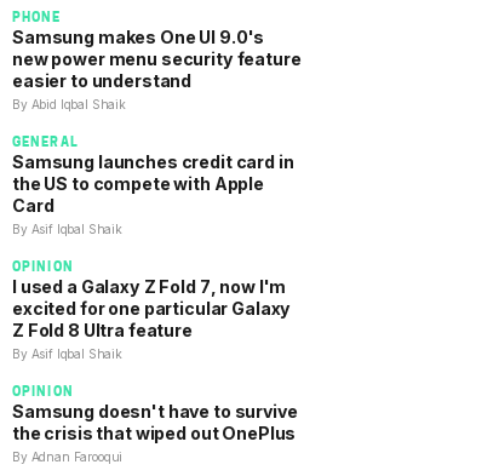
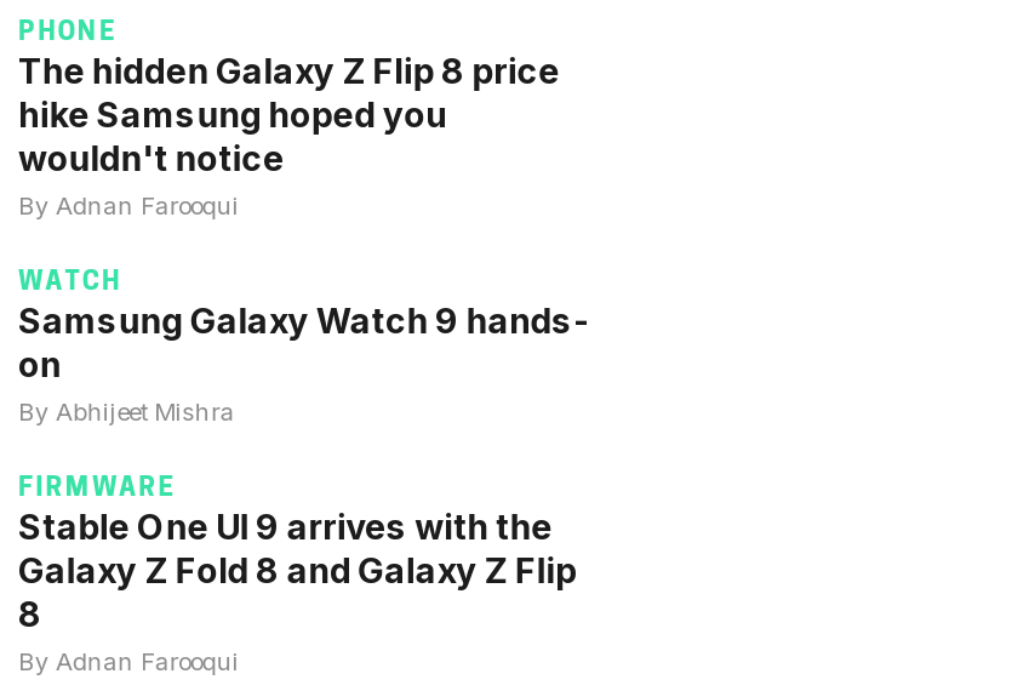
- Samsung makes One UI 9.0's
- new power menu security feature
- easier to understand
- By Abid Iqbal Shaik
- GENERAL
- Samsung launches credit card in
- the US to compete with Apple
- Card
- By Asif Iqbal Shaik
- OPINION
- I used a Galaxy Z Fold 7, now I'm
- excited for one particular Galaxy
- Z Fold 8 Ultra feature
- By Asif Iqbal Shaik
- OPINION
- Samsung doesn't have to survive
- the crisis that wiped out OnePlus
+ The hidden Galaxy Z Flip 8 price
+ hike Samsung hoped you
+ wouldn't notice
+ By Adnan Farooqui
+ WATCH
+ Samsung Galaxy Watch 9 hands-
+ on
+ By Abhijeet Mishra
+ FIRMWARE
+ Stable One UI 9 arrives with the
+ Galaxy Z Fold 8 and Galaxy Z Flip
+ 8
